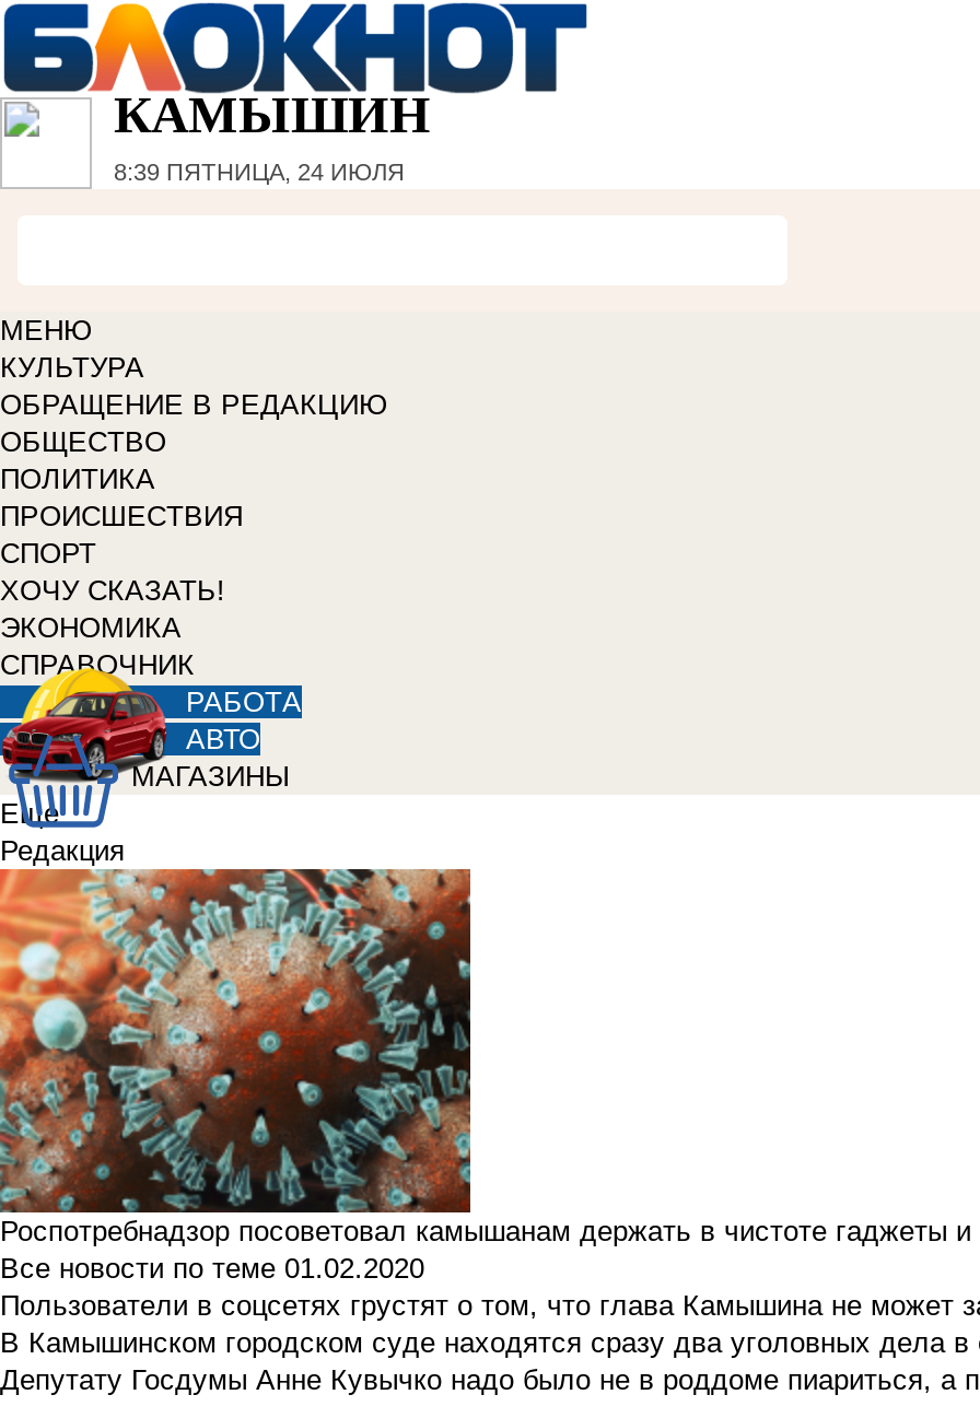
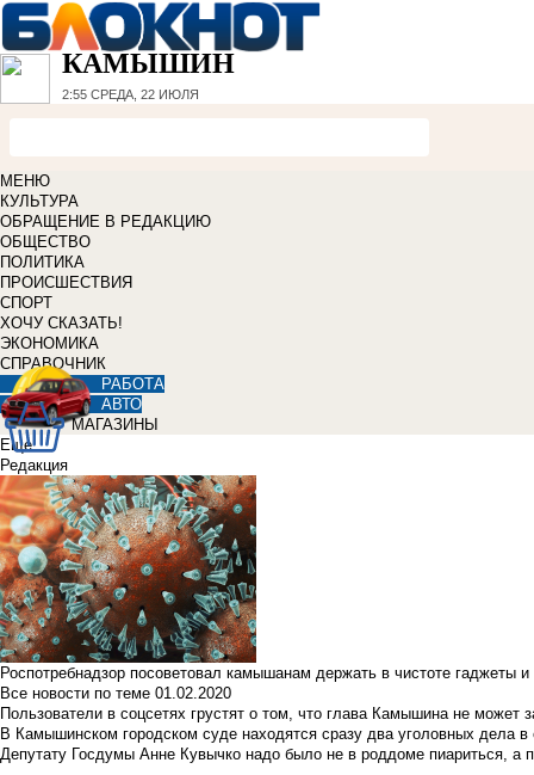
- 8:39 ПЯТНИЦА, 24 ИЮЛЯ
+ 2:55 СРЕДА, 22 ИЮЛЯ
